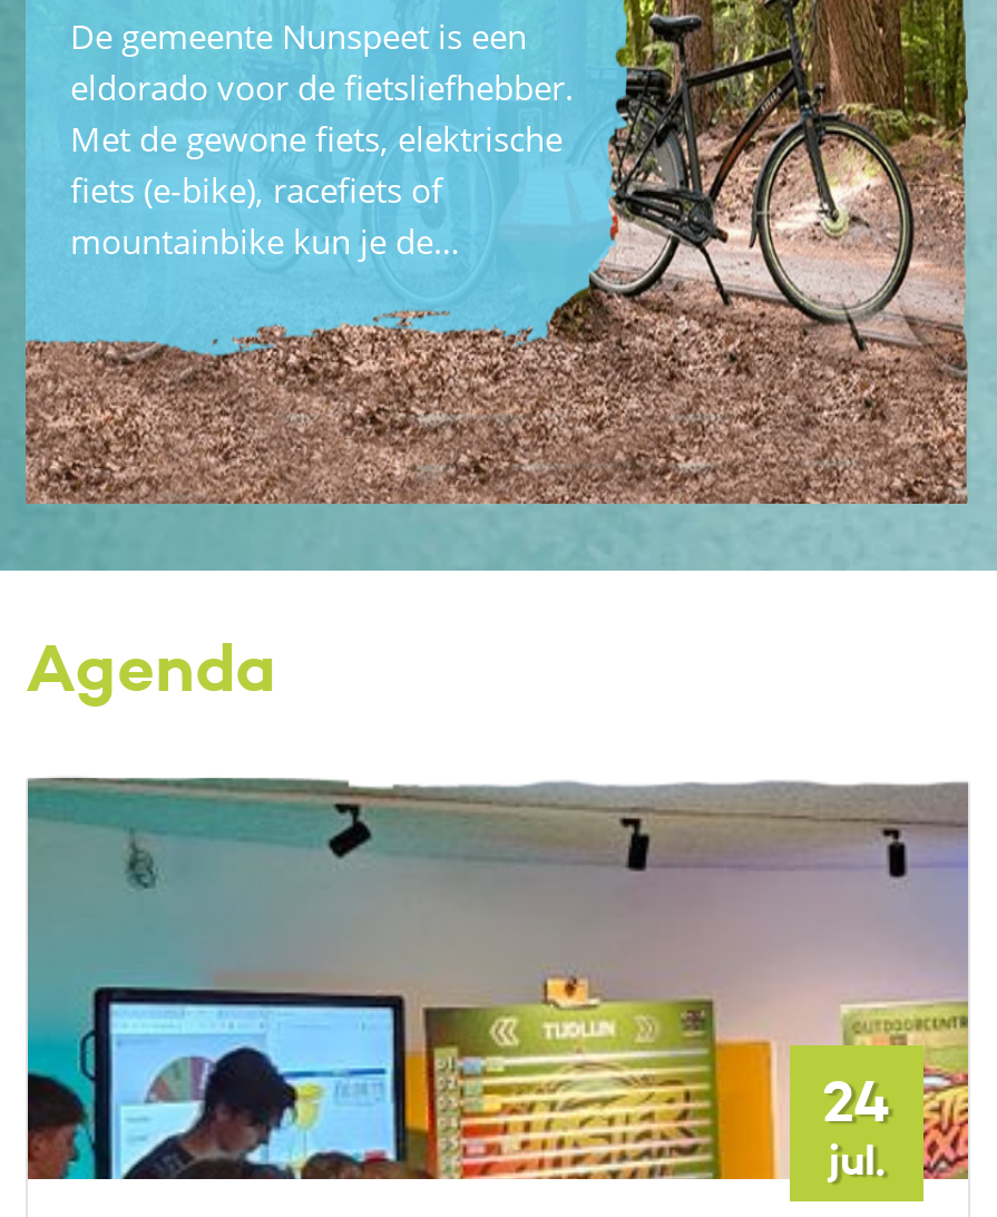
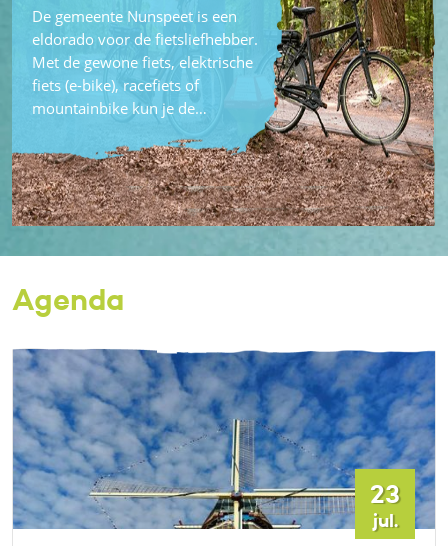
- [image]
- 24
+ [image]
+ 23
